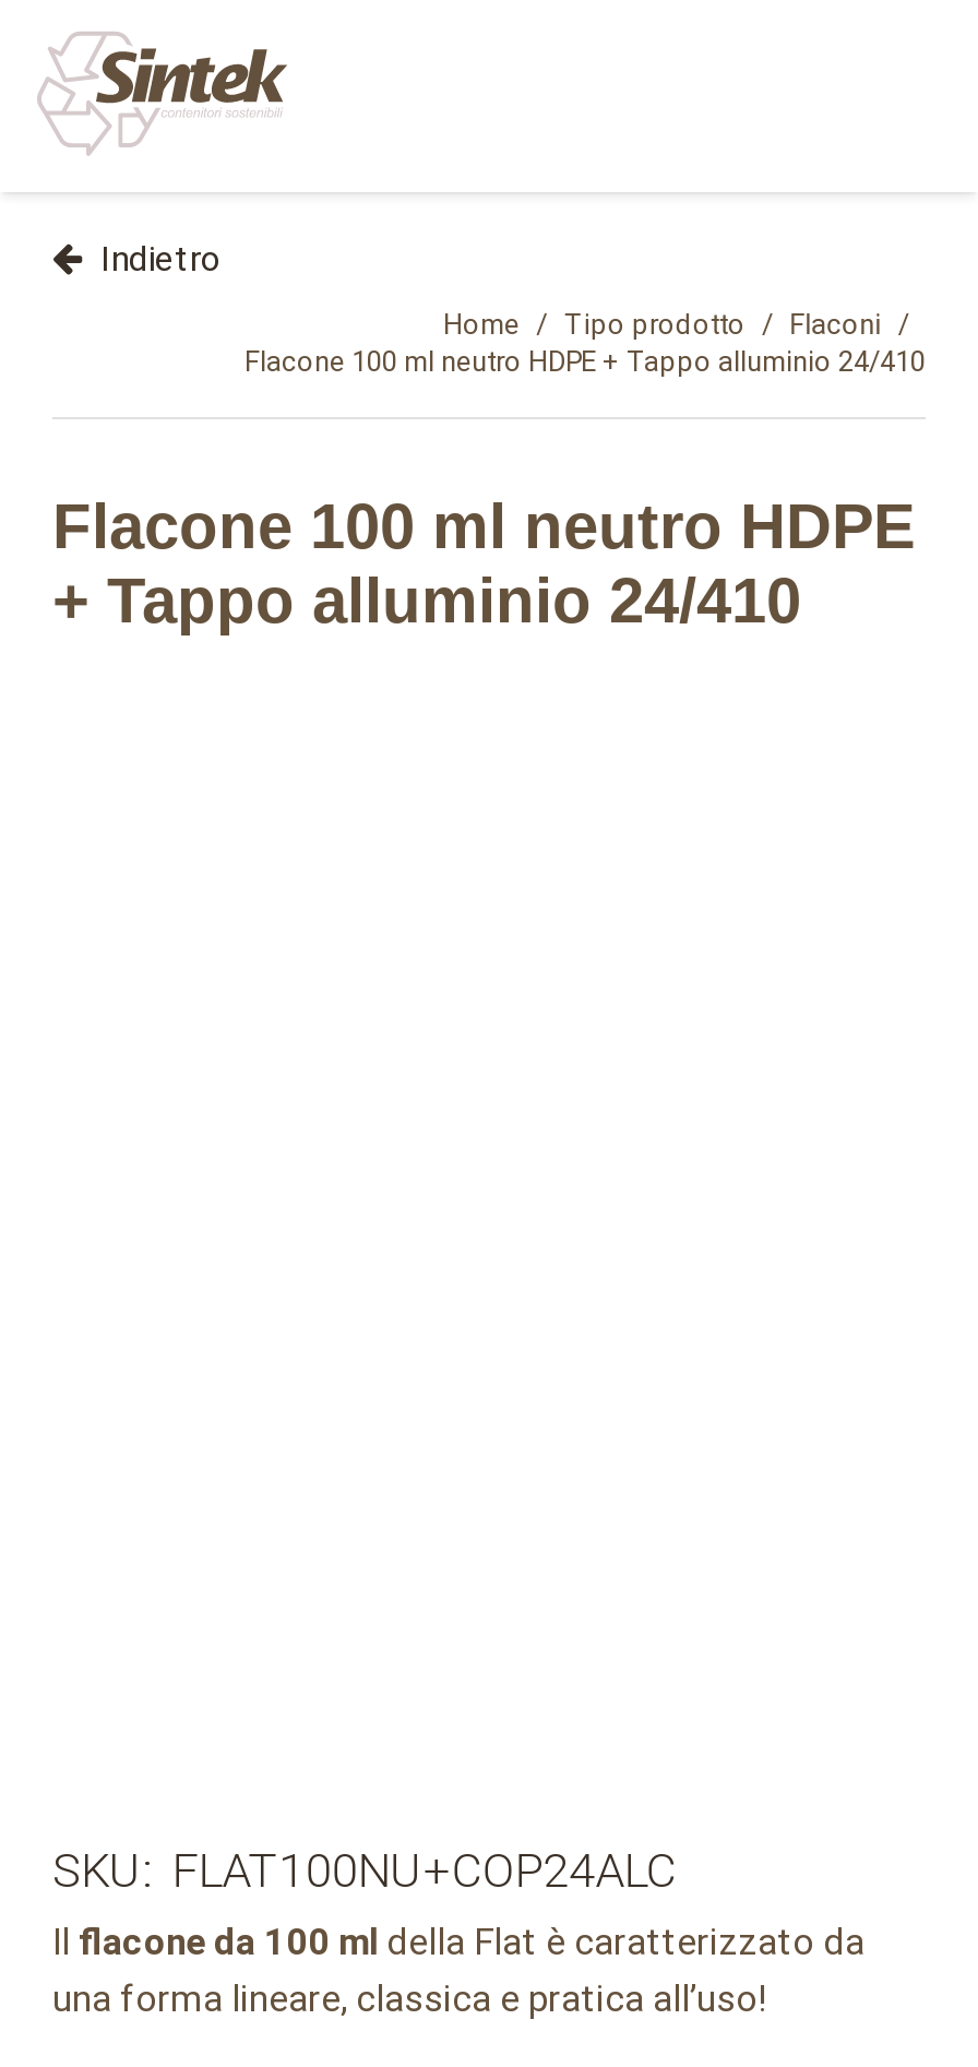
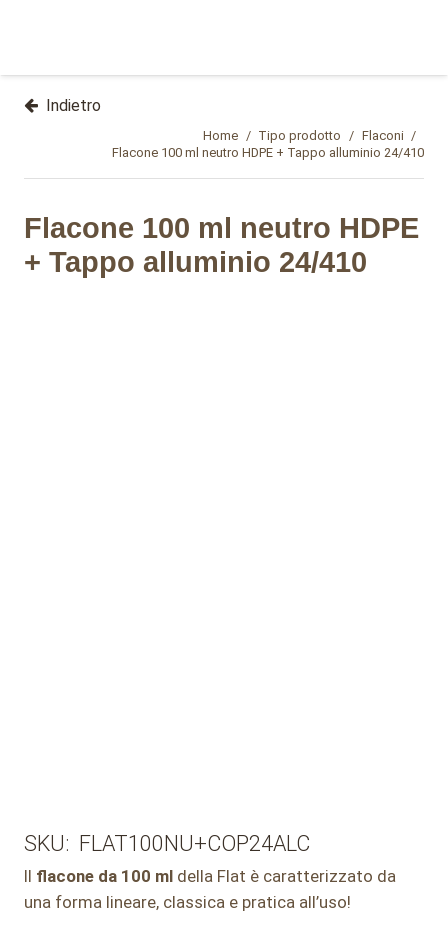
- [image]
